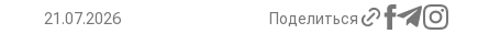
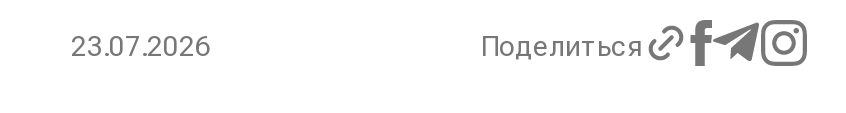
- 21.07.2026
+ 23.07.2026
